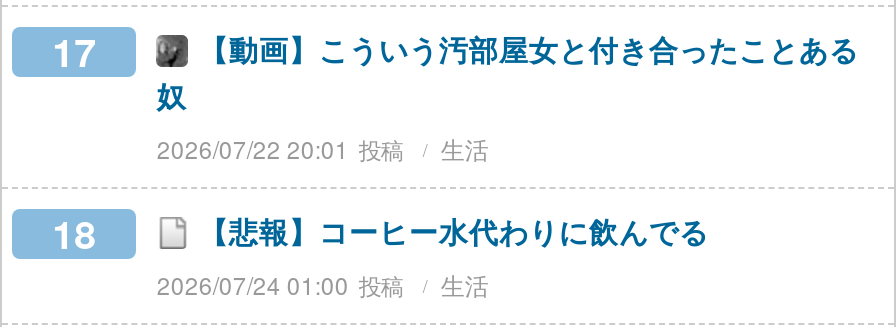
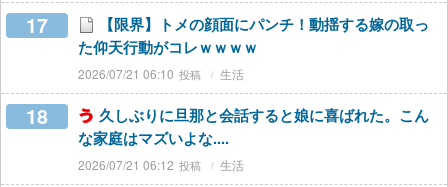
- 【動画】こういう汚部屋女と付き合ったことある
- 奴
- 2026/07/22 20:01
+ 【限界】トメの顔面にパンチ！動揺する嫁の取っ
+ た仰天行動がコレｗｗｗｗ
+ 2026/07/21 06:10

- 【悲報】コーヒー水代わりに飲んでる
- 2026/07/24 01:00
+ 久しぶりに旦那と会話すると娘に喜ばれた。こん
+ な家庭はマズいよな....
+ 2026/07/21 06:12
